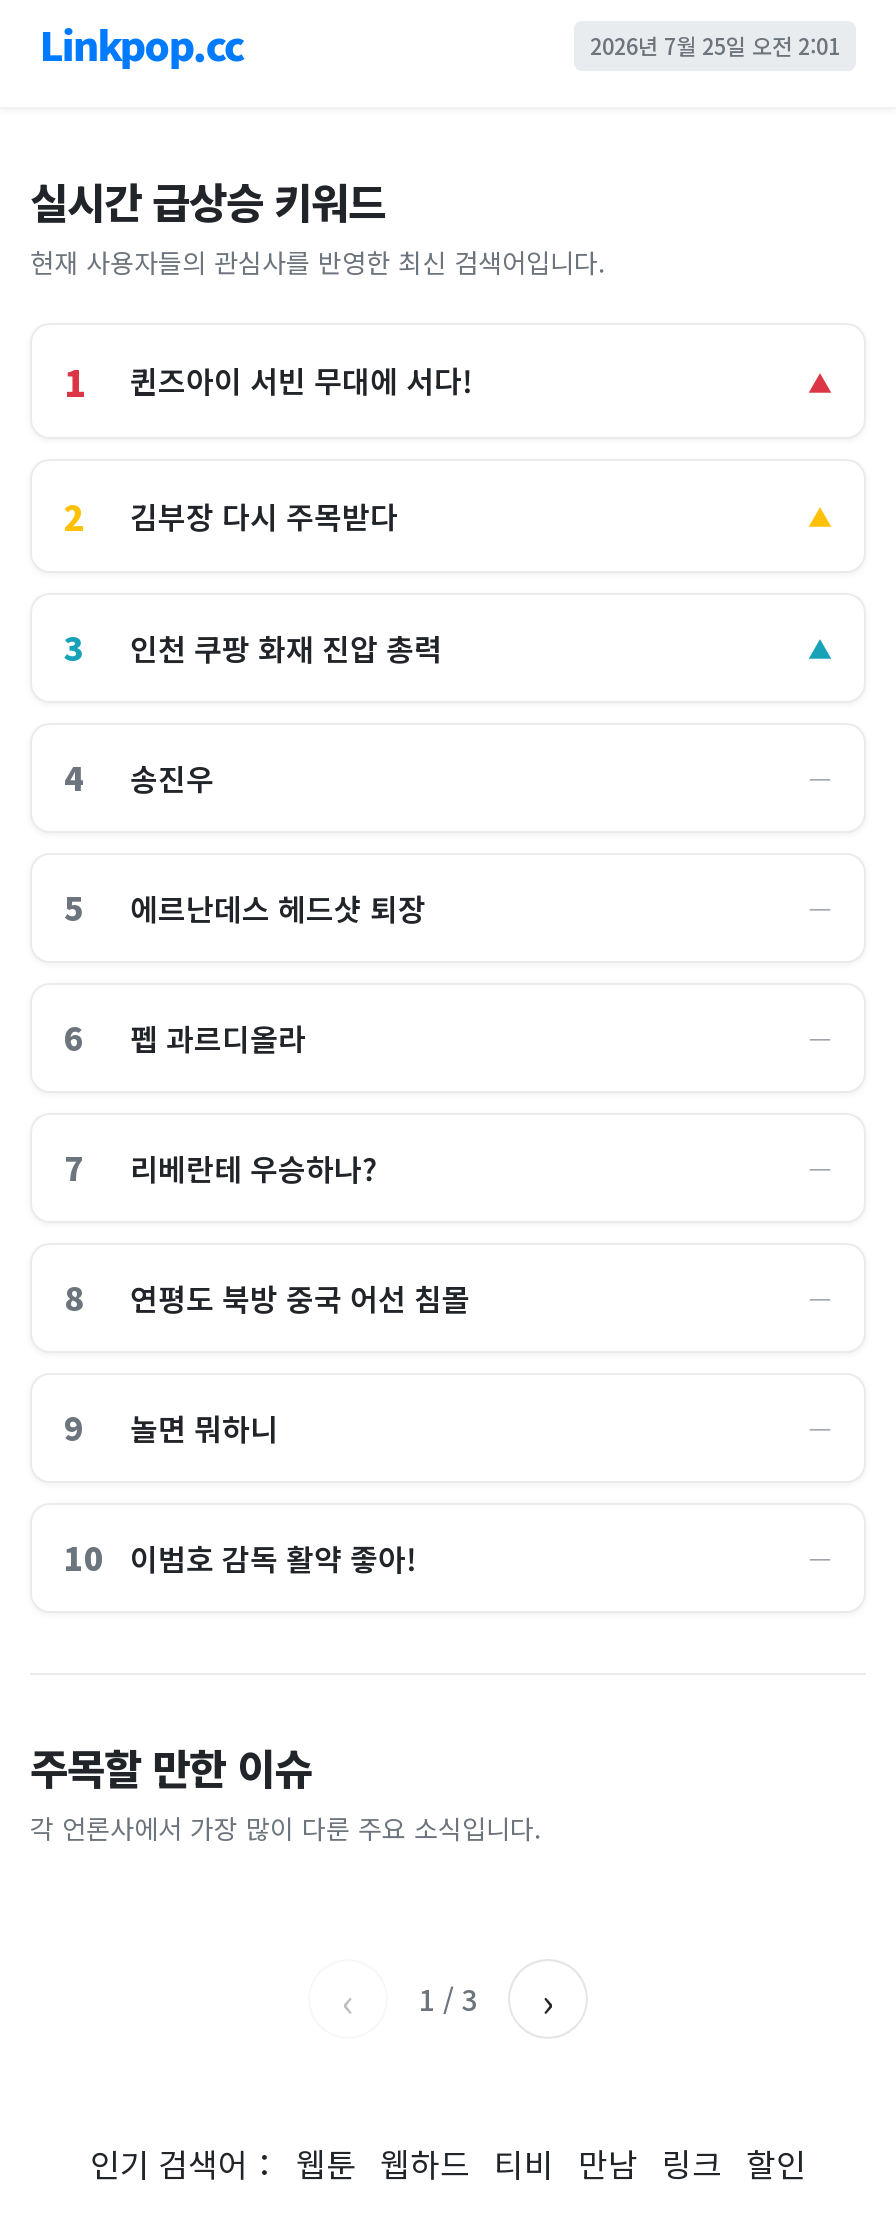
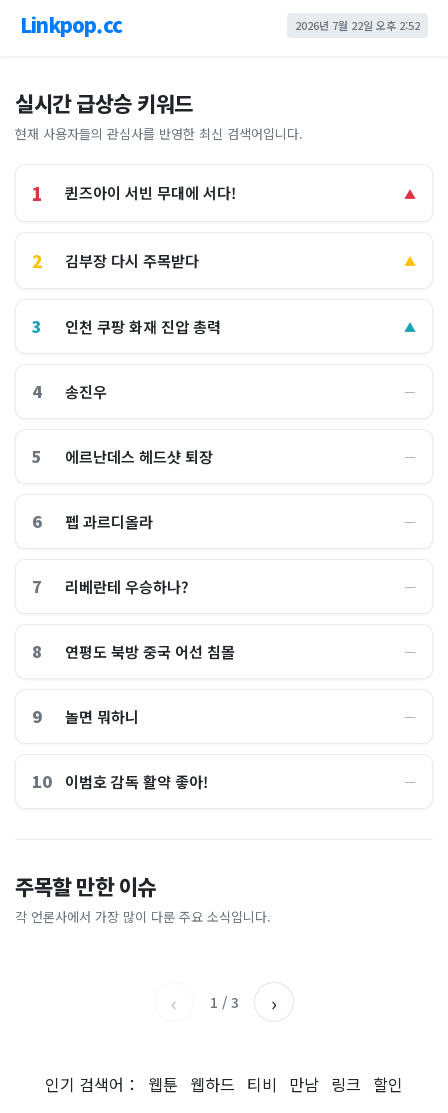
- 2026년 7월 25일 오전 2:01
+ 2026년 7월 22일 오후 2:52
